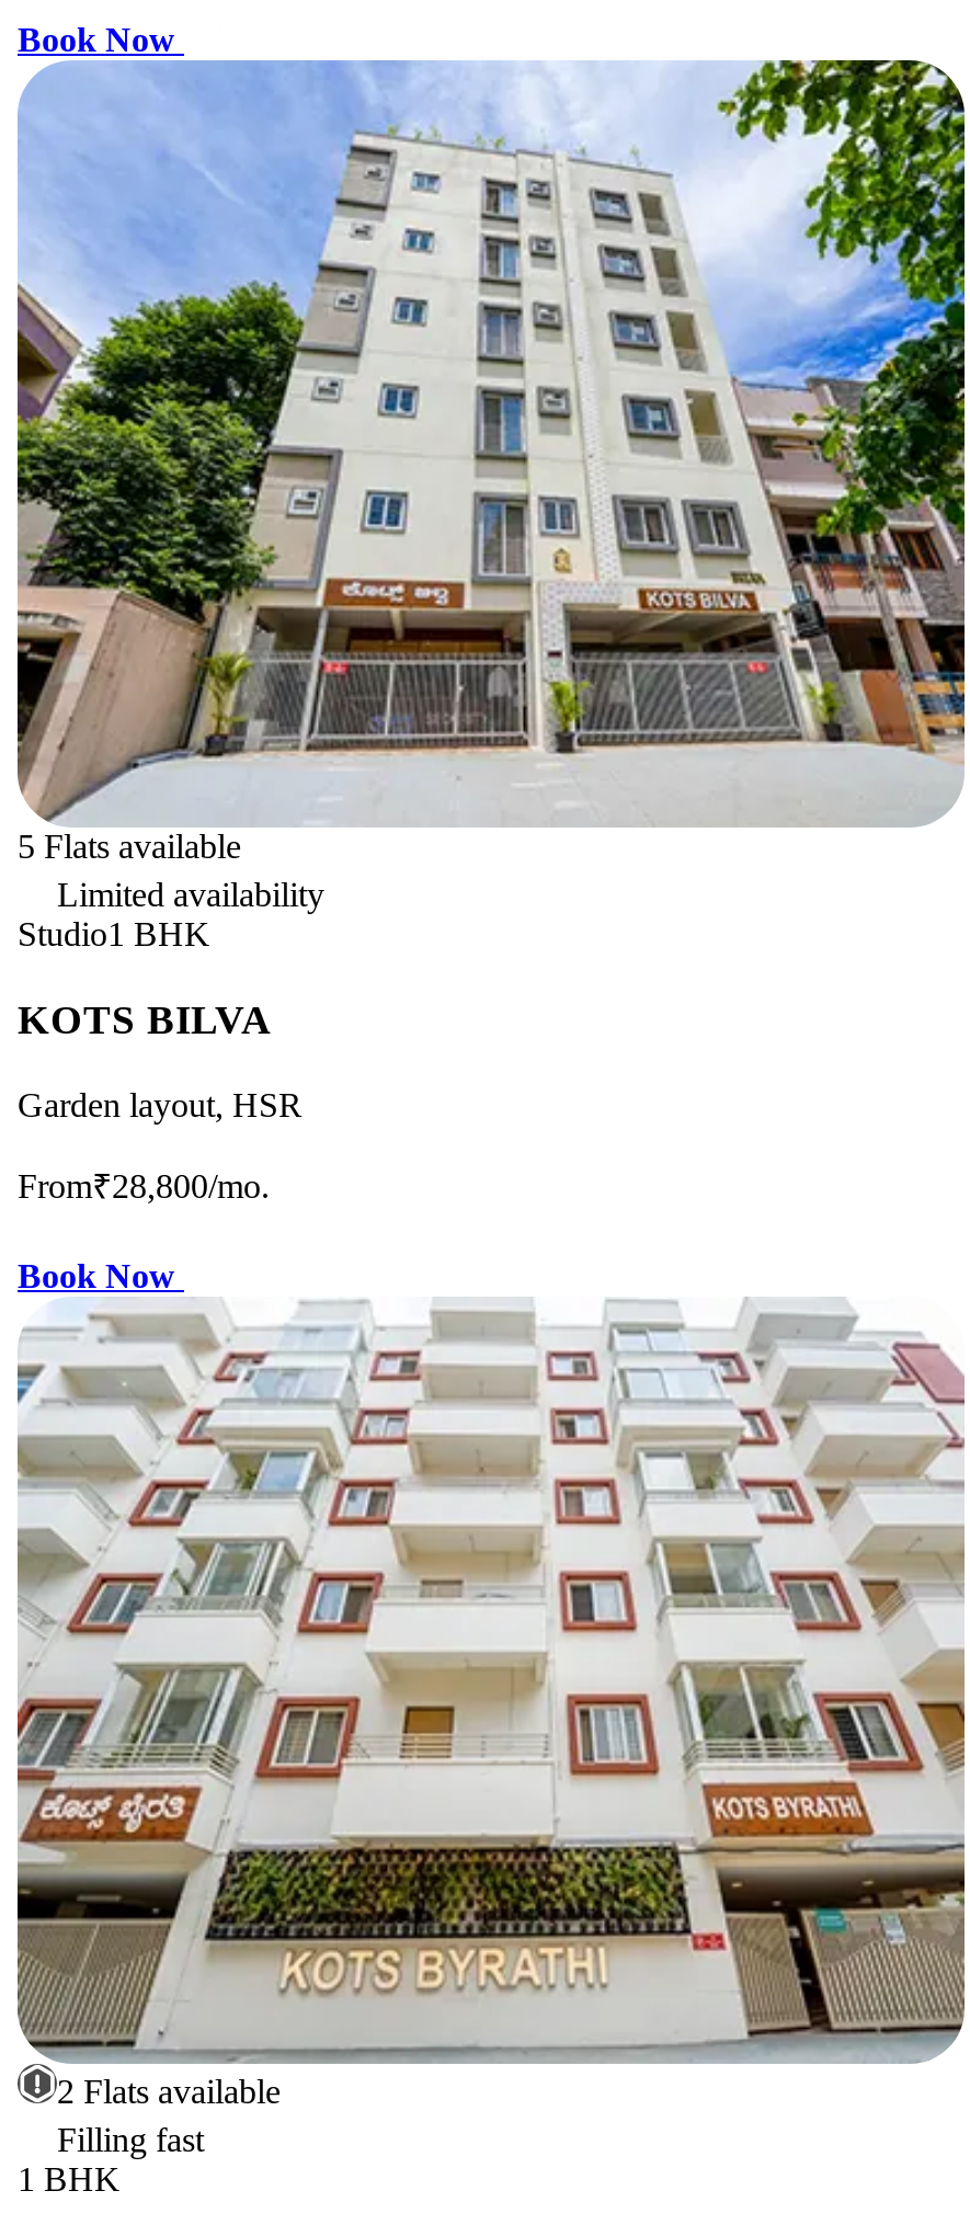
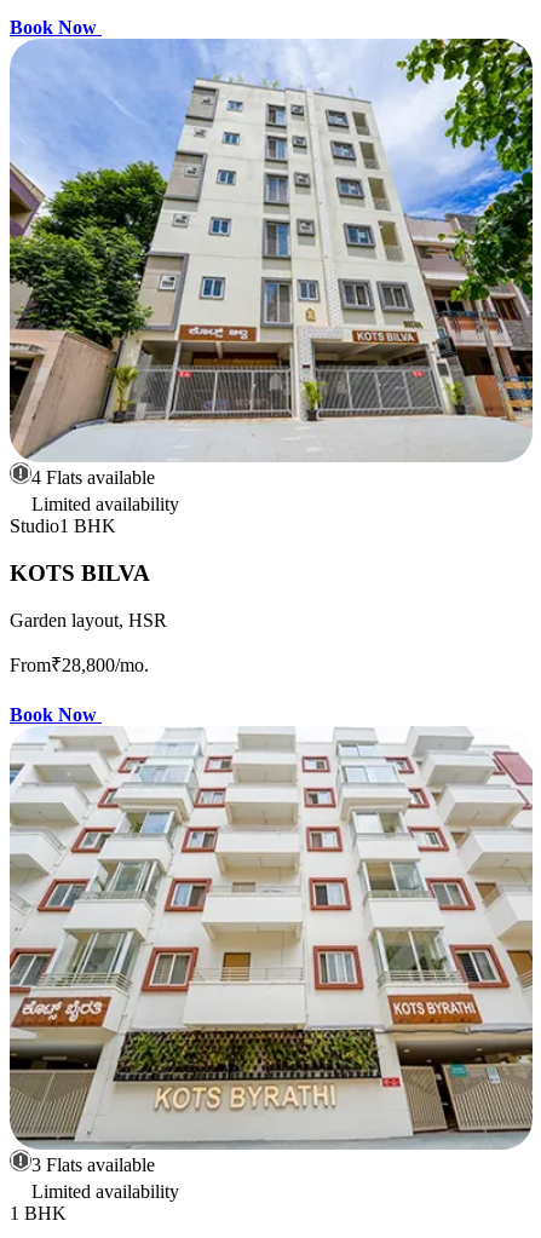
- 5 Flats available
+ 4 Flats available

- 2 Flats available
- Filling fast
+ 3 Flats available
+ Limited availability
